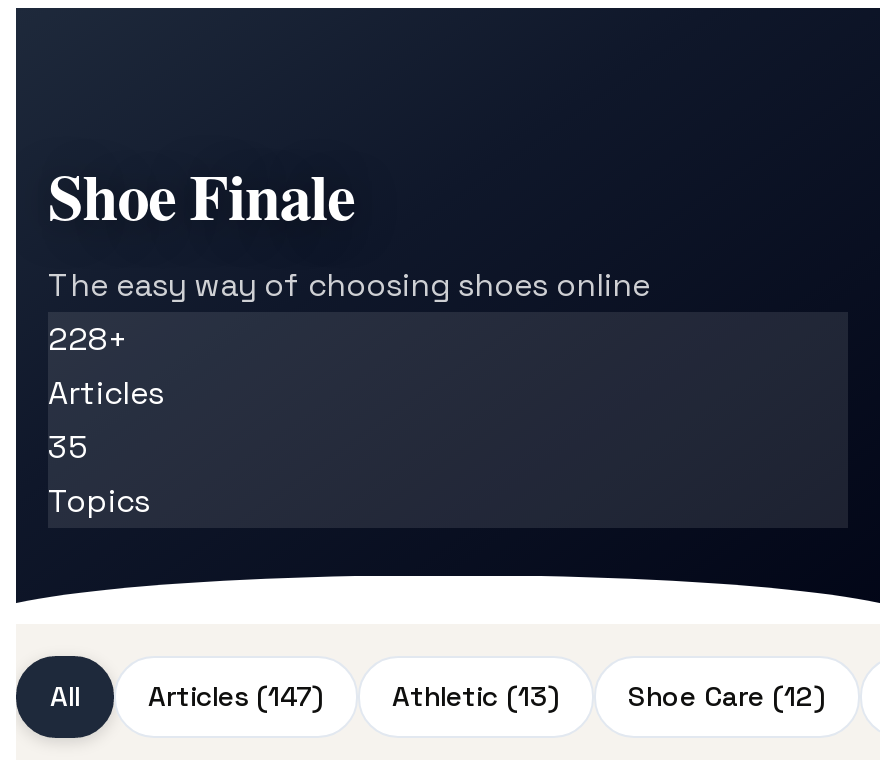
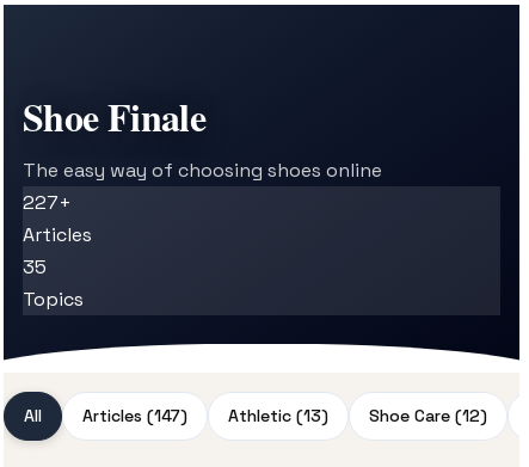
- 228+
+ 227+
